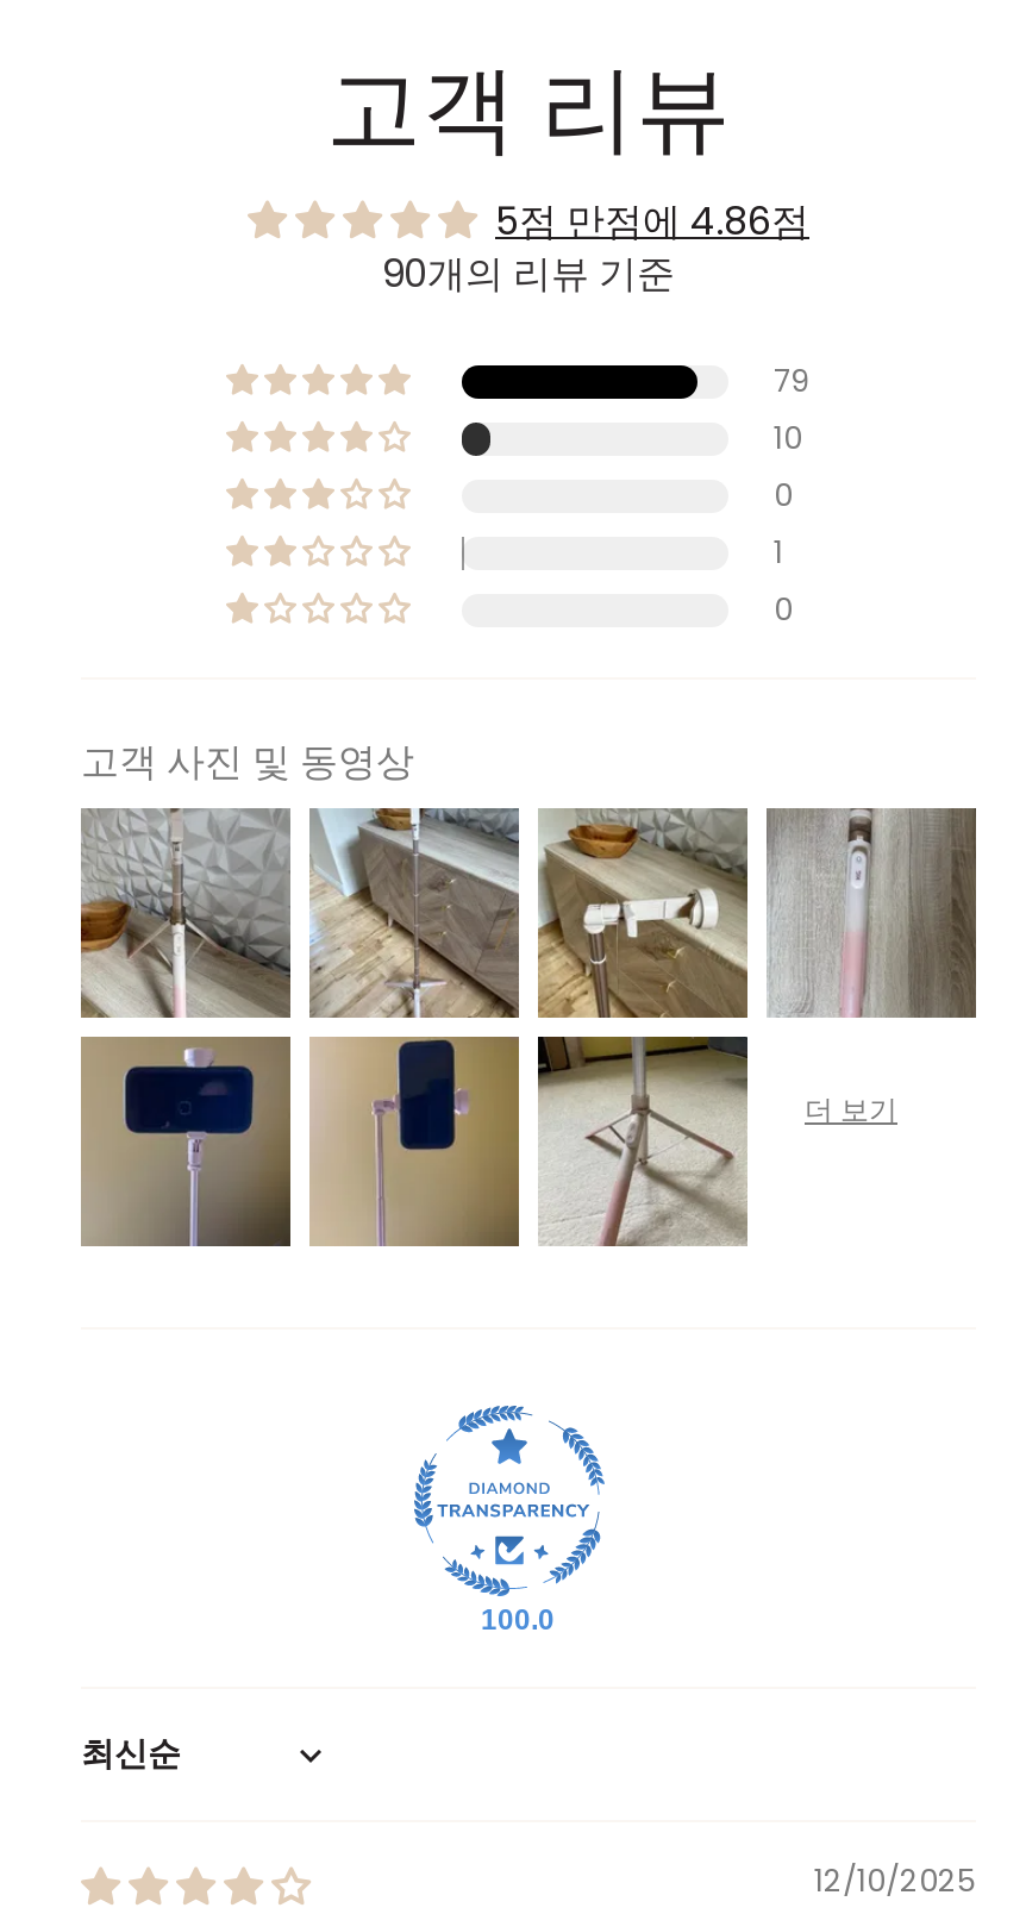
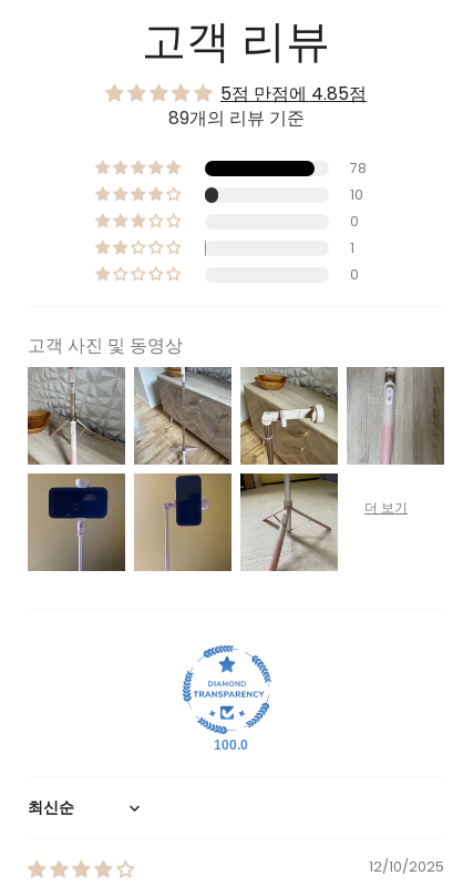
- 5점 만점에 4.86점
+ 5점 만점에 4.85점

- 90개의 리뷰 기준
+ 89개의 리뷰 기준

- 79
+ 78
